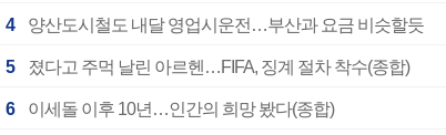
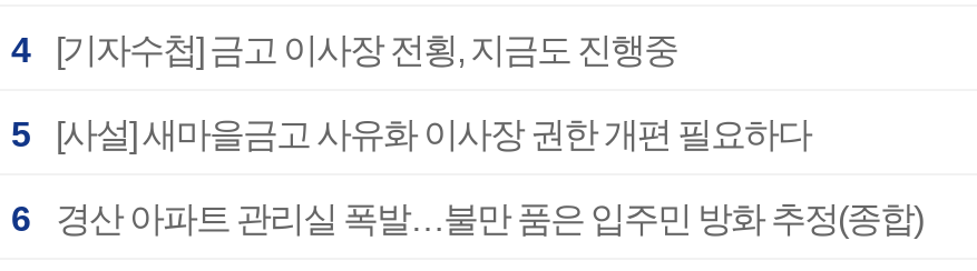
- 양산도시철도 내달 영업시운전…부산과 요금 비슷할듯
+ [기자수첩] 금고 이사장 전횡, 지금도 진행중

- 졌다고 주먹 날린 아르헨…FIFA, 징계 절차 착수(종합)
+ [사설] 새마을금고 사유화 이사장 권한 개편 필요하다

- 이세돌 이후 10년…인간의 희망 봤다(종합)
+ 경산 아파트 관리실 폭발…불만 품은 입주민 방화 추정(종합)
